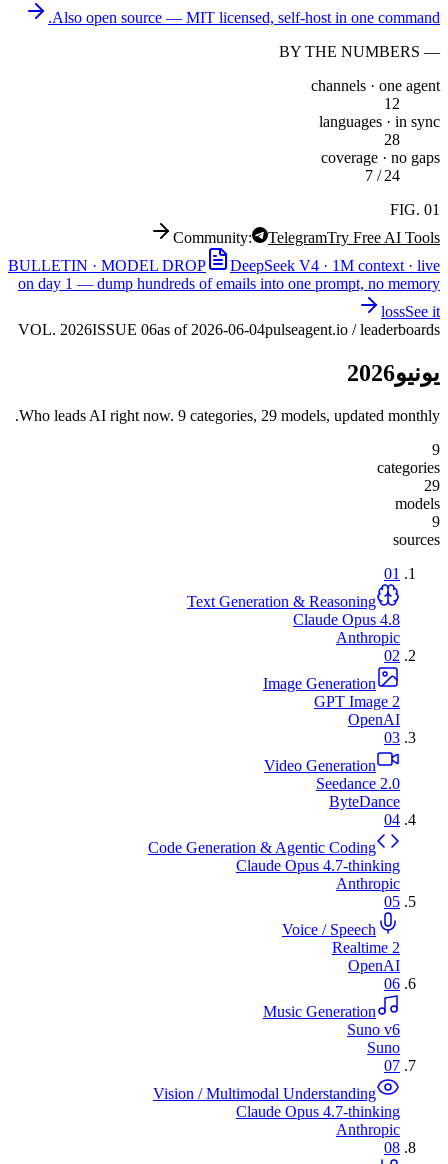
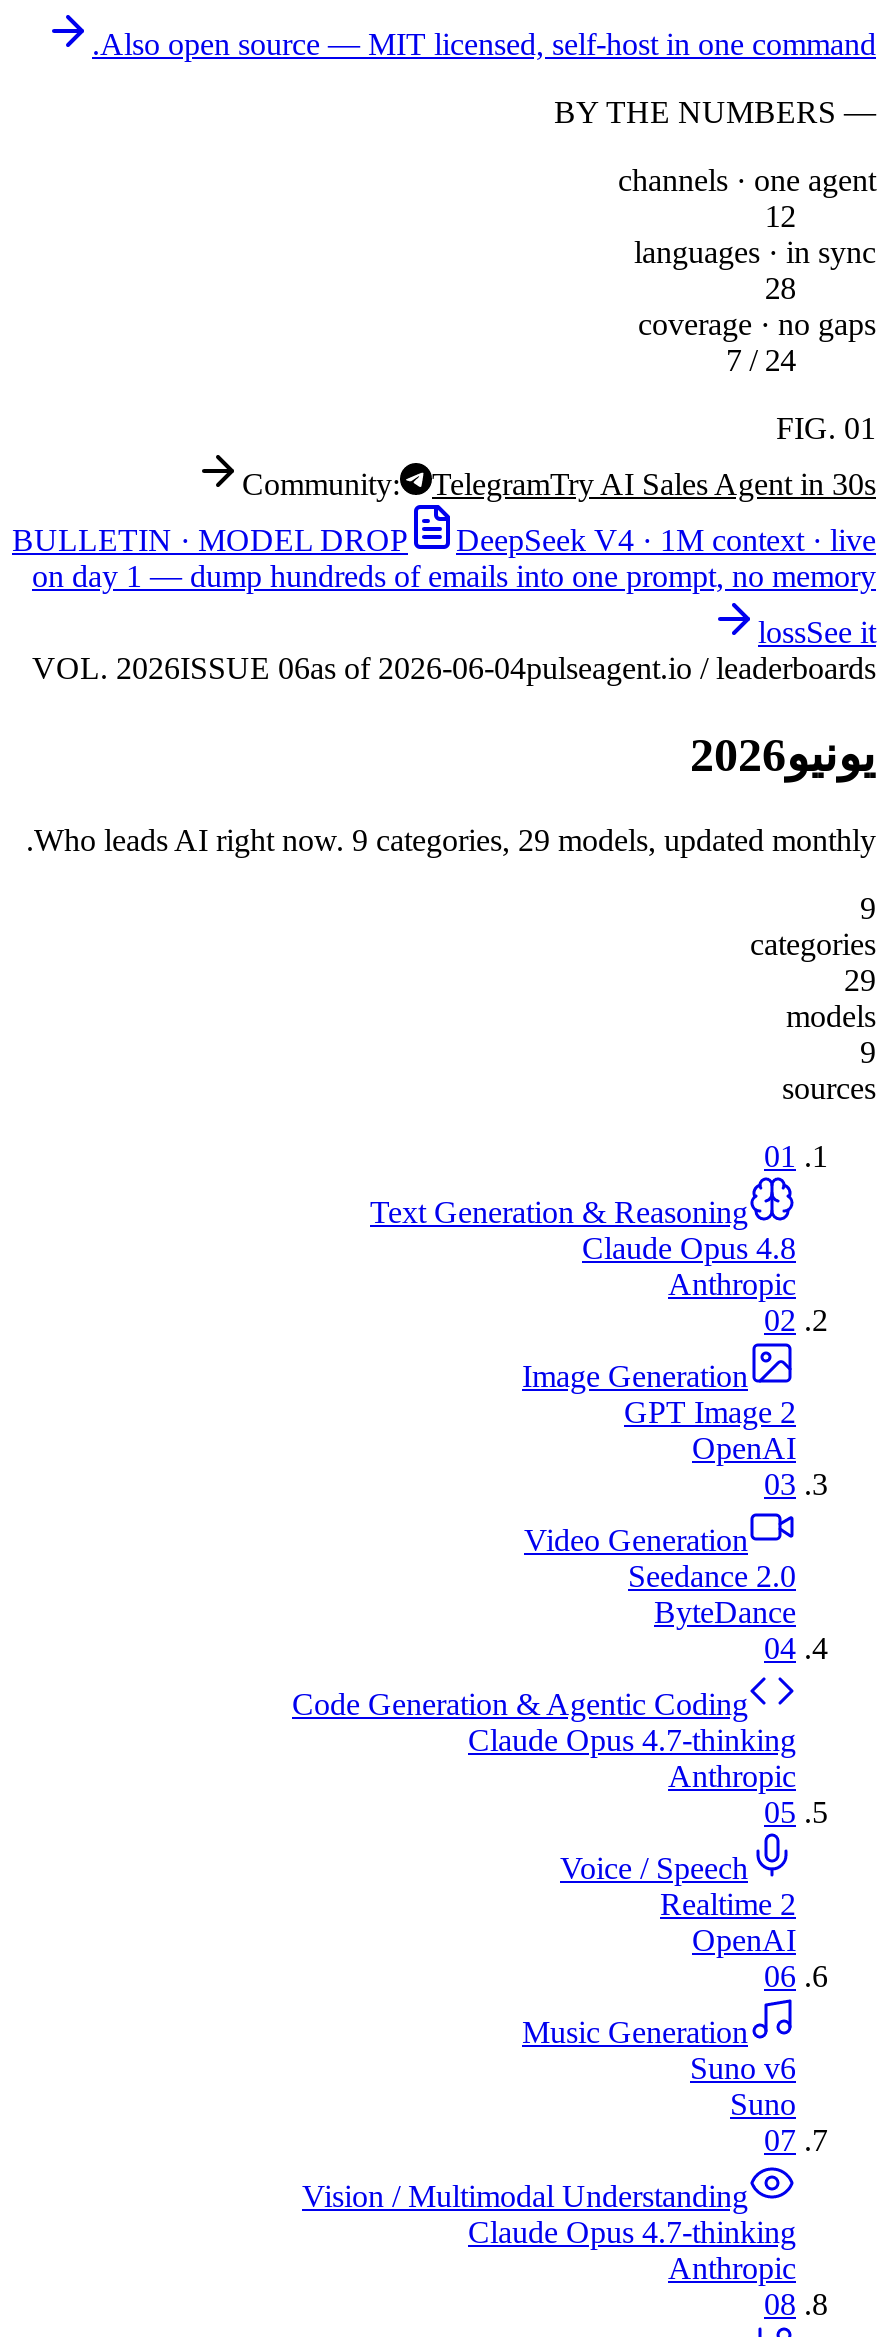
- TelegramTry Free AI Tools
+ TelegramTry AI Sales Agent in 30s
